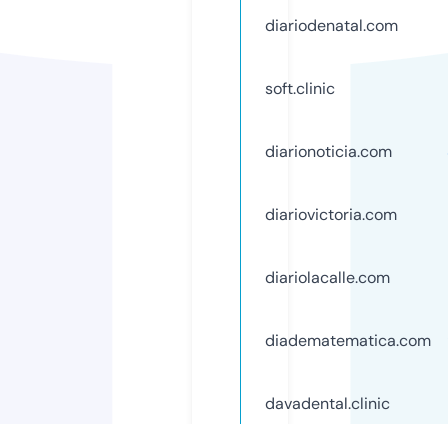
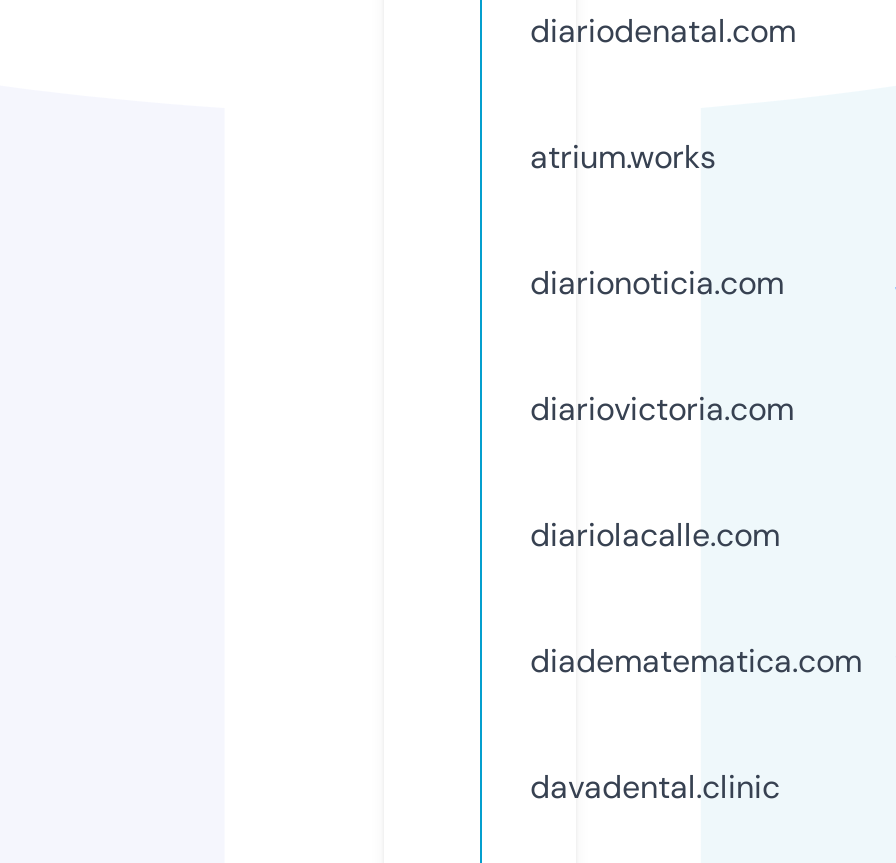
- soft.clinic
+ atrium.works
